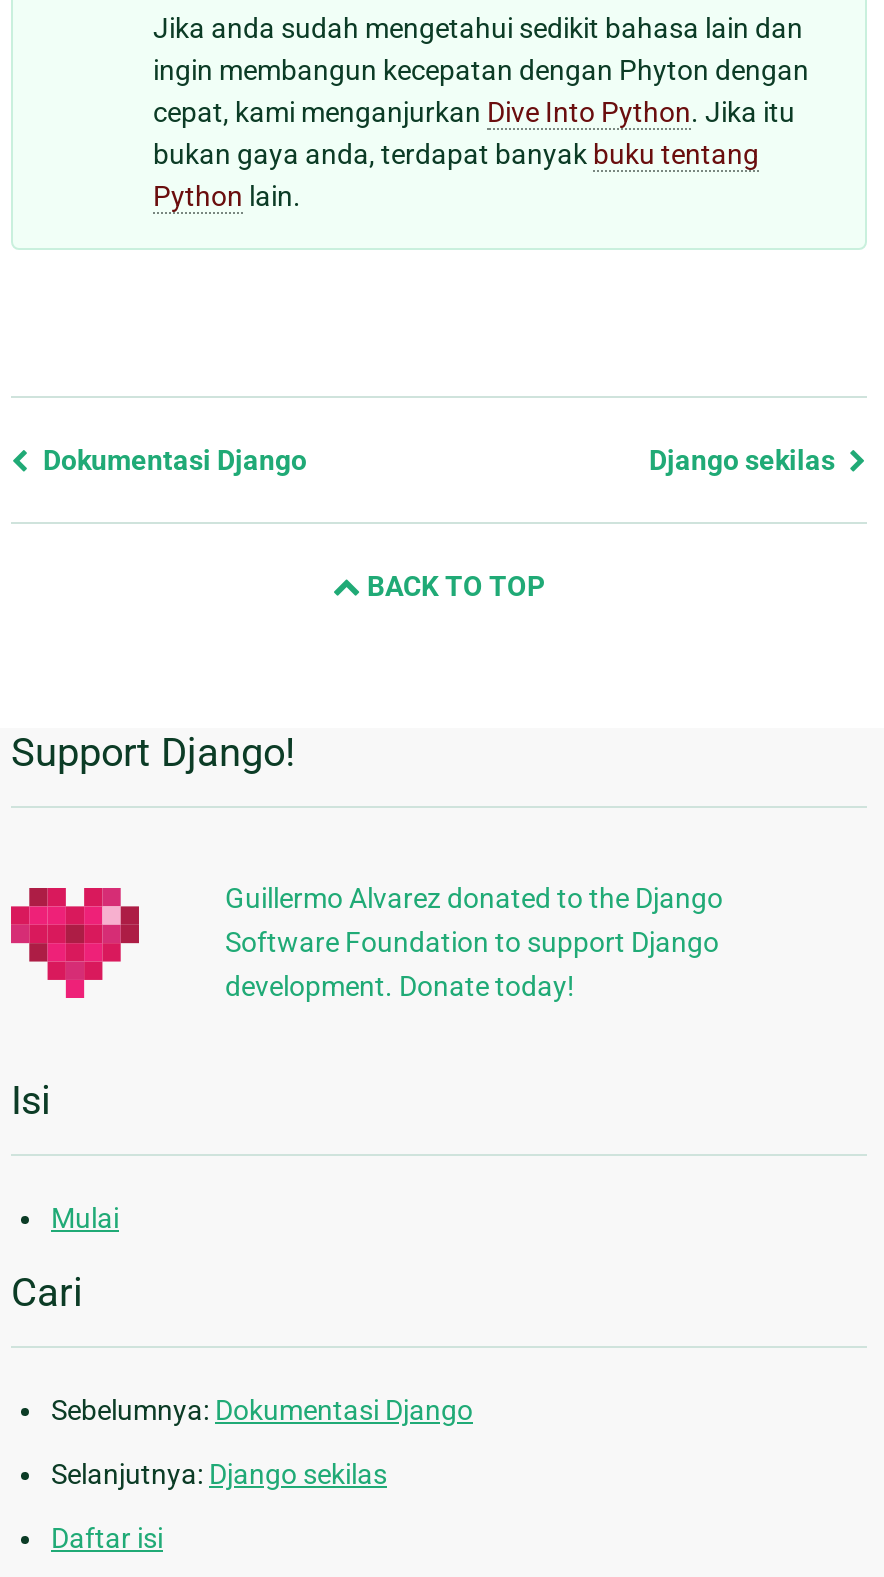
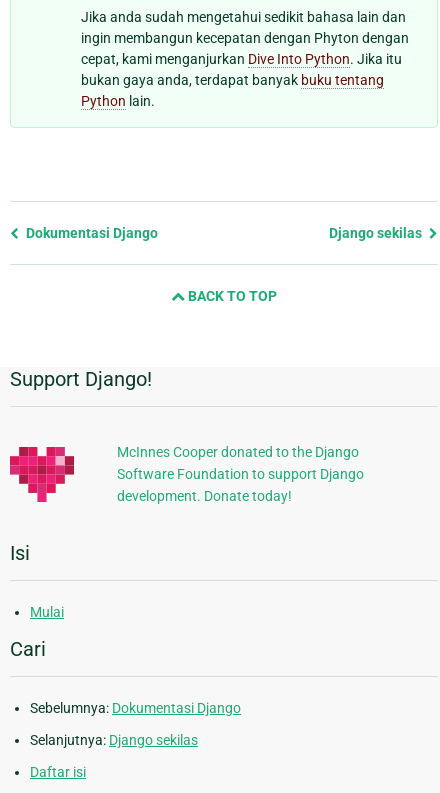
- Guillermo Alvarez donated to the Django
+ McInnes Cooper donated to the Django
